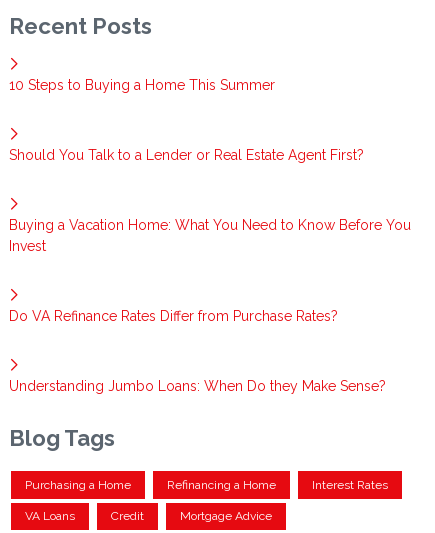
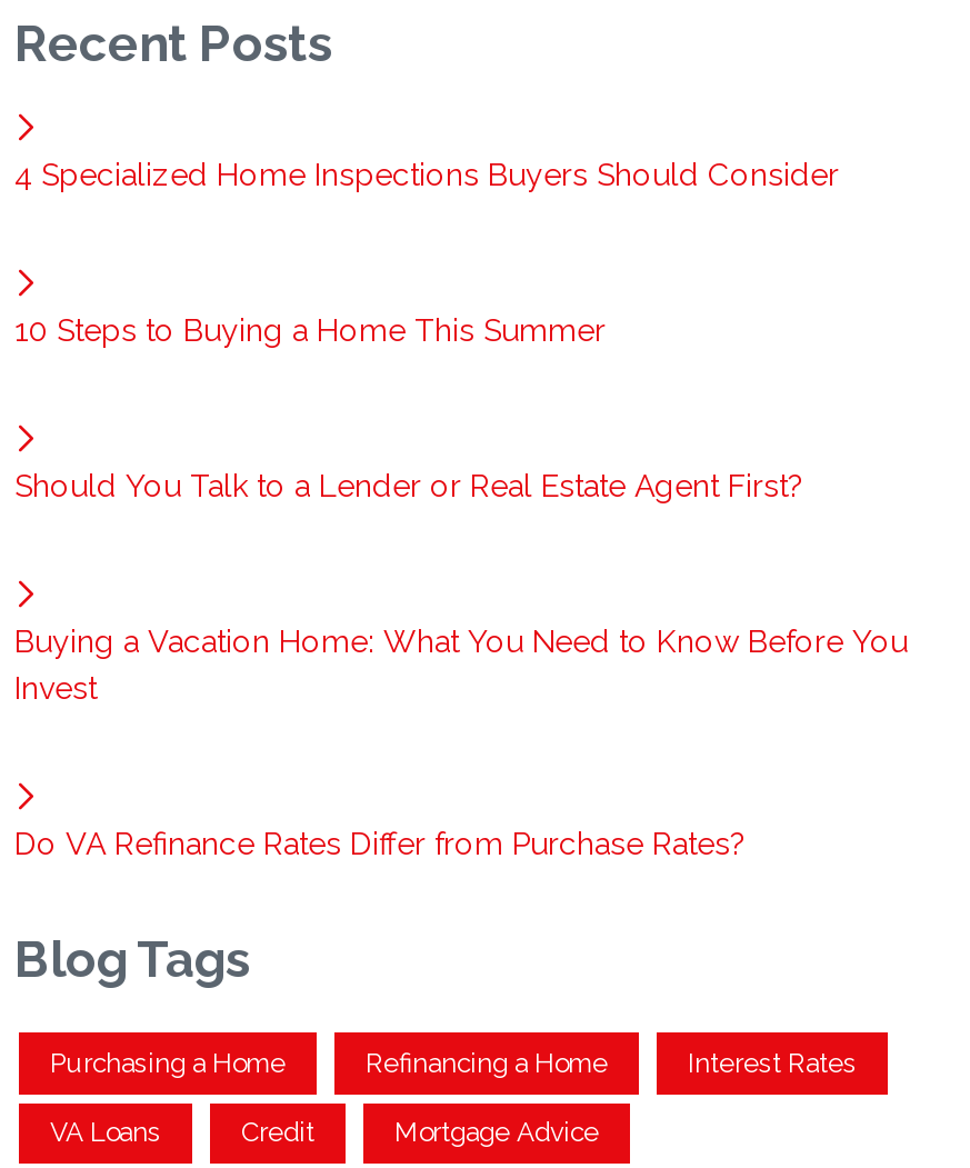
+ 4 Specialized Home Inspections Buyers Should Consider

moved down: 10 Steps to Buying a Home This Summer | Should You Talk to a Lender or Real Estate Agent First? | Buying a Vacation Home: What You Need to Know Before You | Invest | Do VA Refinance Rates Differ from Purchase Rates?

- Understanding Jumbo Loans: When Do they Make Sense?
